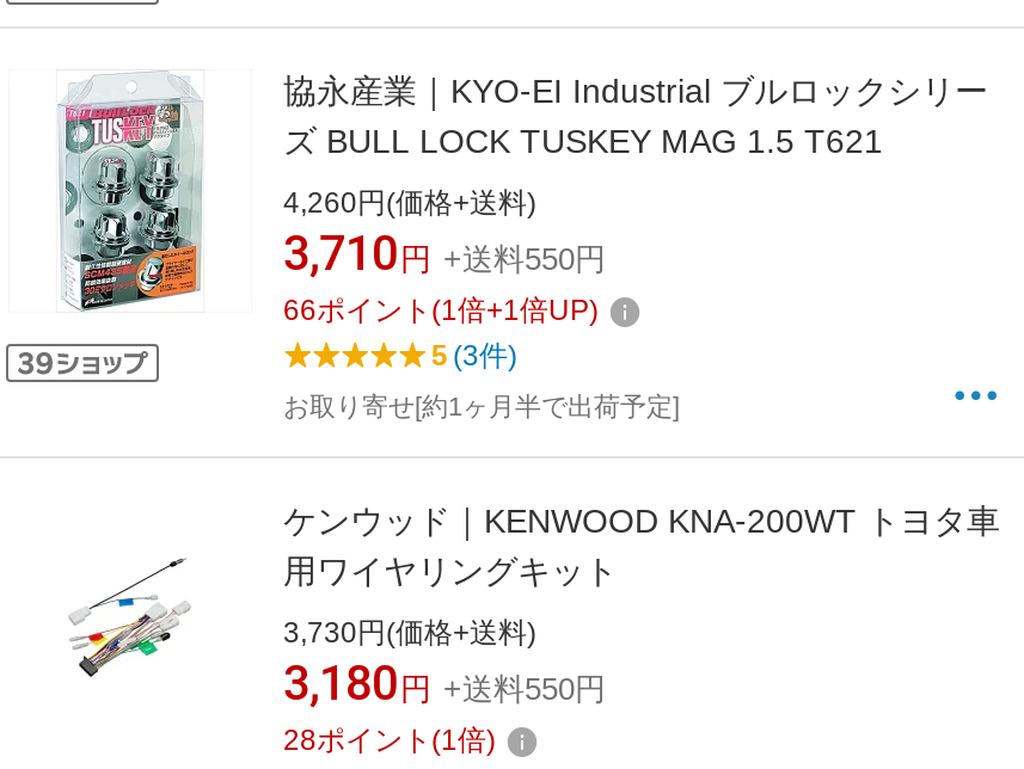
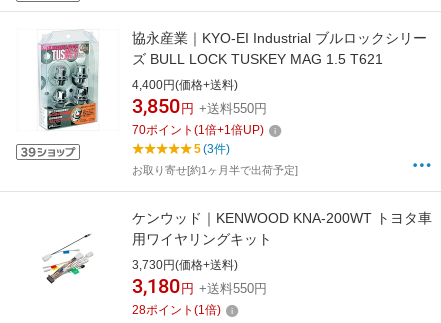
- 4,260円(価格+送料)
+ 4,400円(価格+送料)

- 3,710円 +送料550円
+ 3,850円 +送料550円

- 66ポイント(1倍+1倍UP)
+ 70ポイント(1倍+1倍UP)
